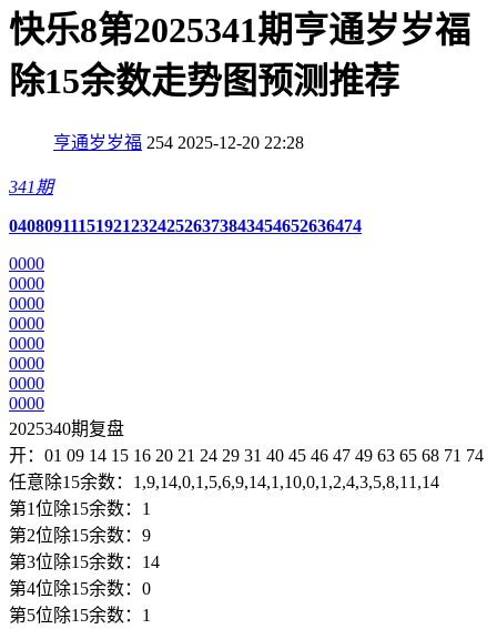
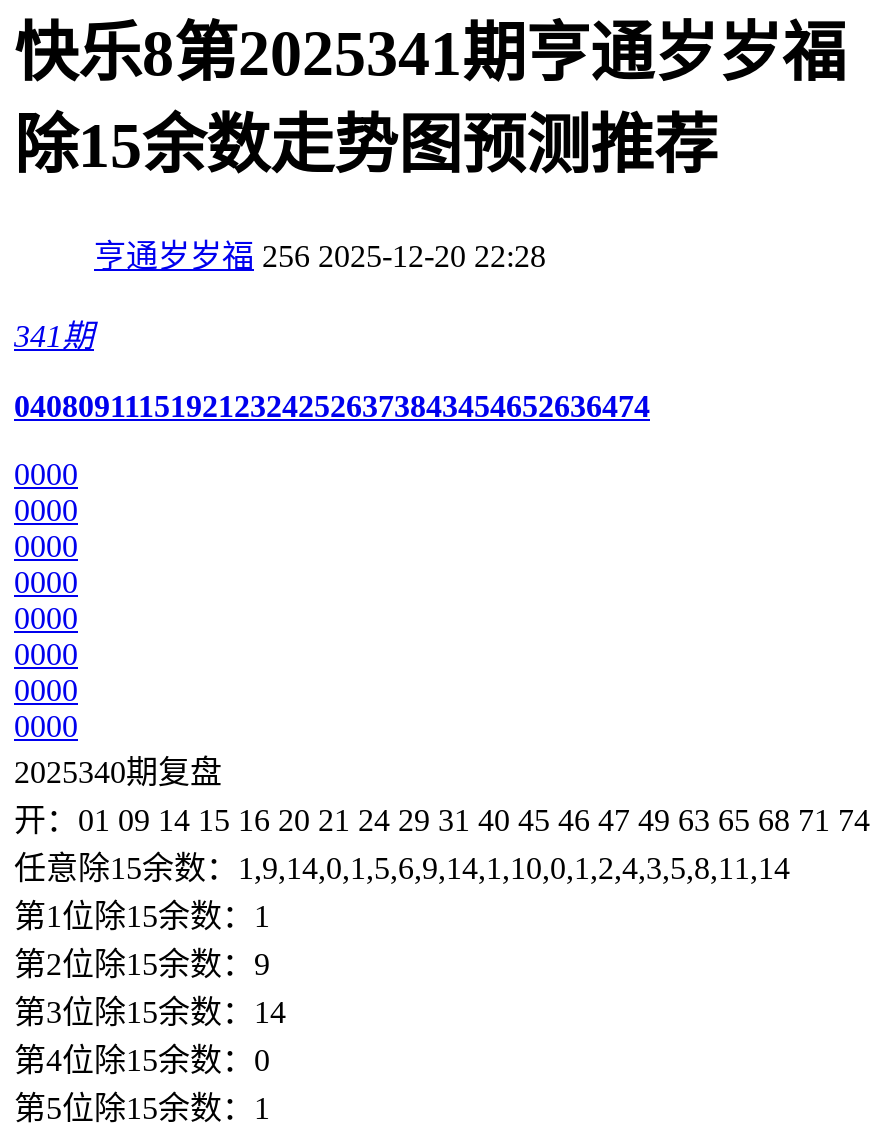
- 亨通岁岁福 254 2025-12-20 22:28
+ 亨通岁岁福 256 2025-12-20 22:28
